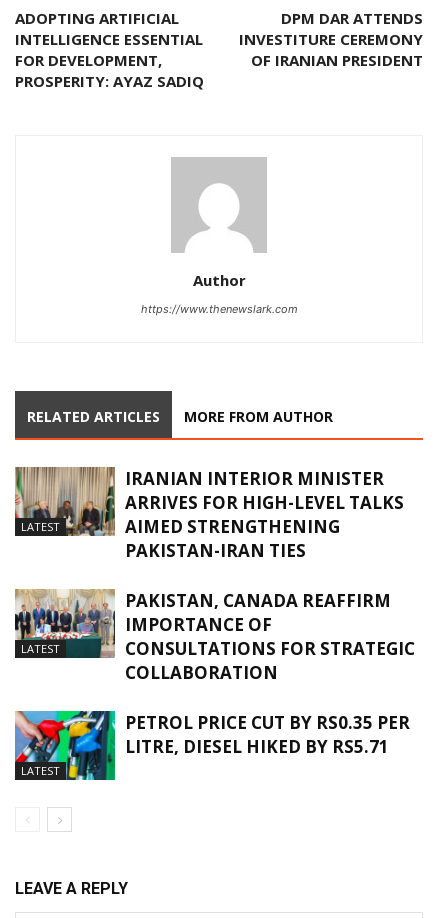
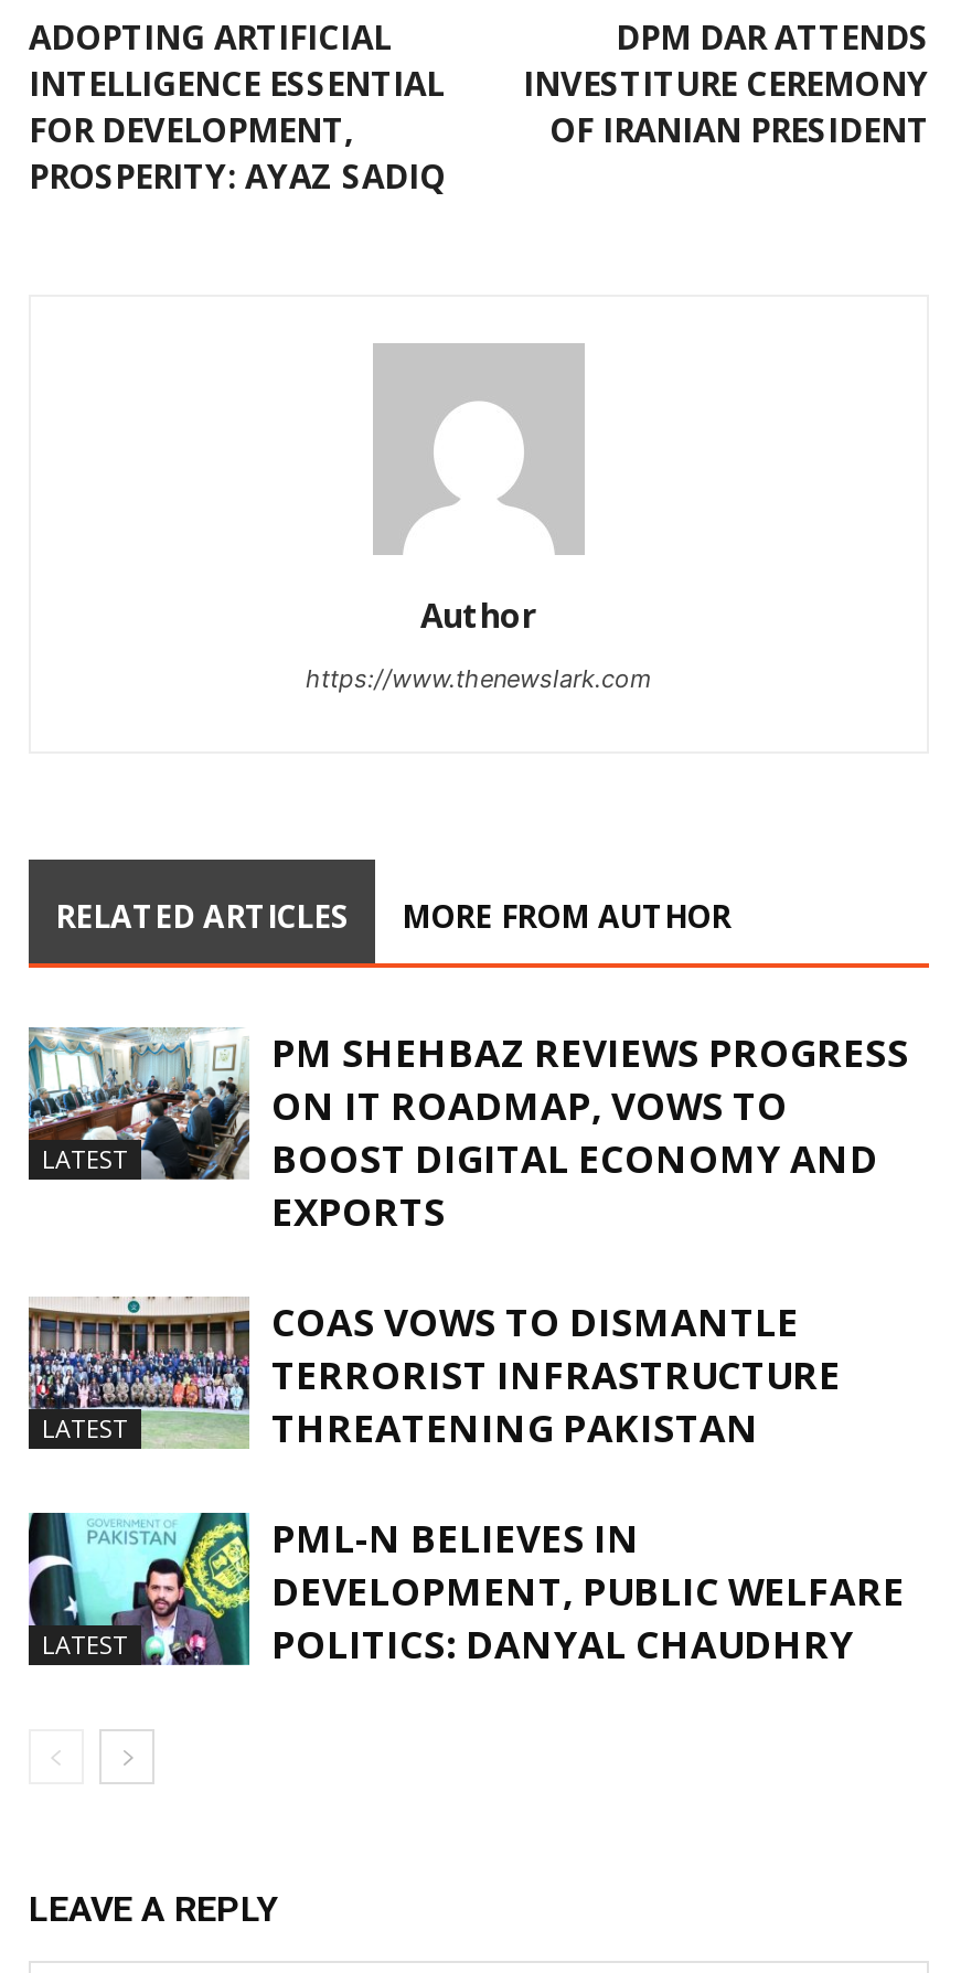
- [image]
- IRANIAN INTERIOR MINISTER
- ARRIVES FOR HIGH-LEVEL TALKS
- AIMED STRENGTHENING
- PAKISTAN-IRAN TIES
+ [image]
+ PM SHEHBAZ REVIEWS PROGRESS
+ ON IT ROADMAP, VOWS TO
+ BOOST DIGITAL ECONOMY AND
+ EXPORTS

- [image]
- PAKISTAN, CANADA REAFFIRM
- IMPORTANCE OF
- CONSULTATIONS FOR STRATEGIC
- COLLABORATION
+ [image]
+ COAS VOWS TO DISMANTLE
+ TERRORIST INFRASTRUCTURE
+ THREATENING PAKISTAN

- [image]
- PETROL PRICE CUT BY RS0.35 PER
- LITRE, DIESEL HIKED BY RS5.71
+ [image]
+ PML-N BELIEVES IN
+ DEVELOPMENT, PUBLIC WELFARE
+ POLITICS: DANYAL CHAUDHRY
